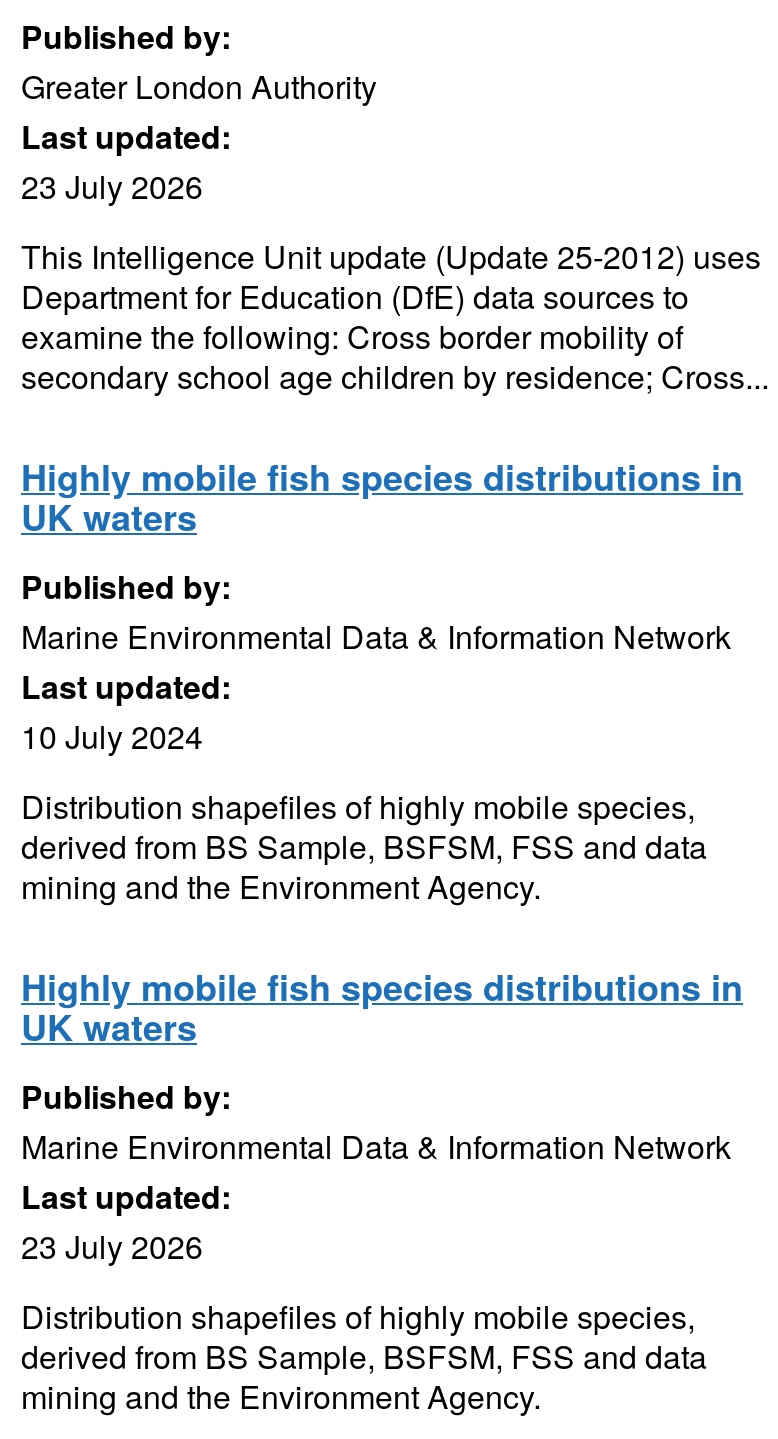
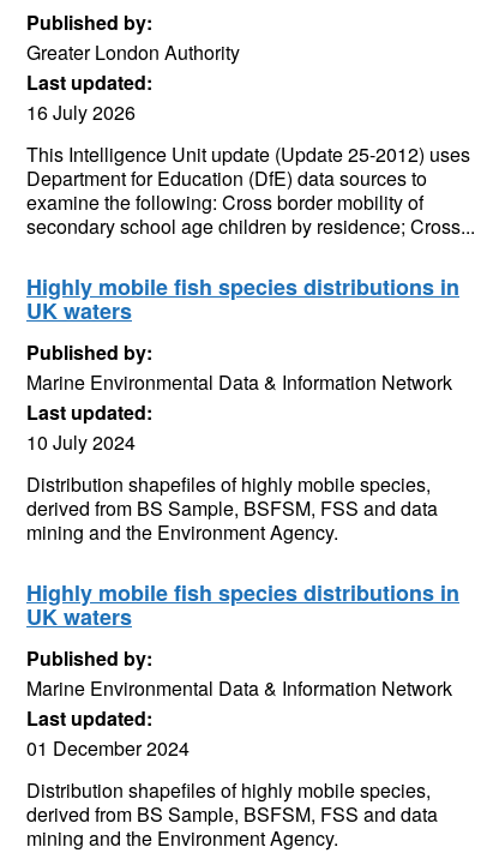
- 23 July 2026
+ 16 July 2026

- 23 July 2026
+ 01 December 2024
